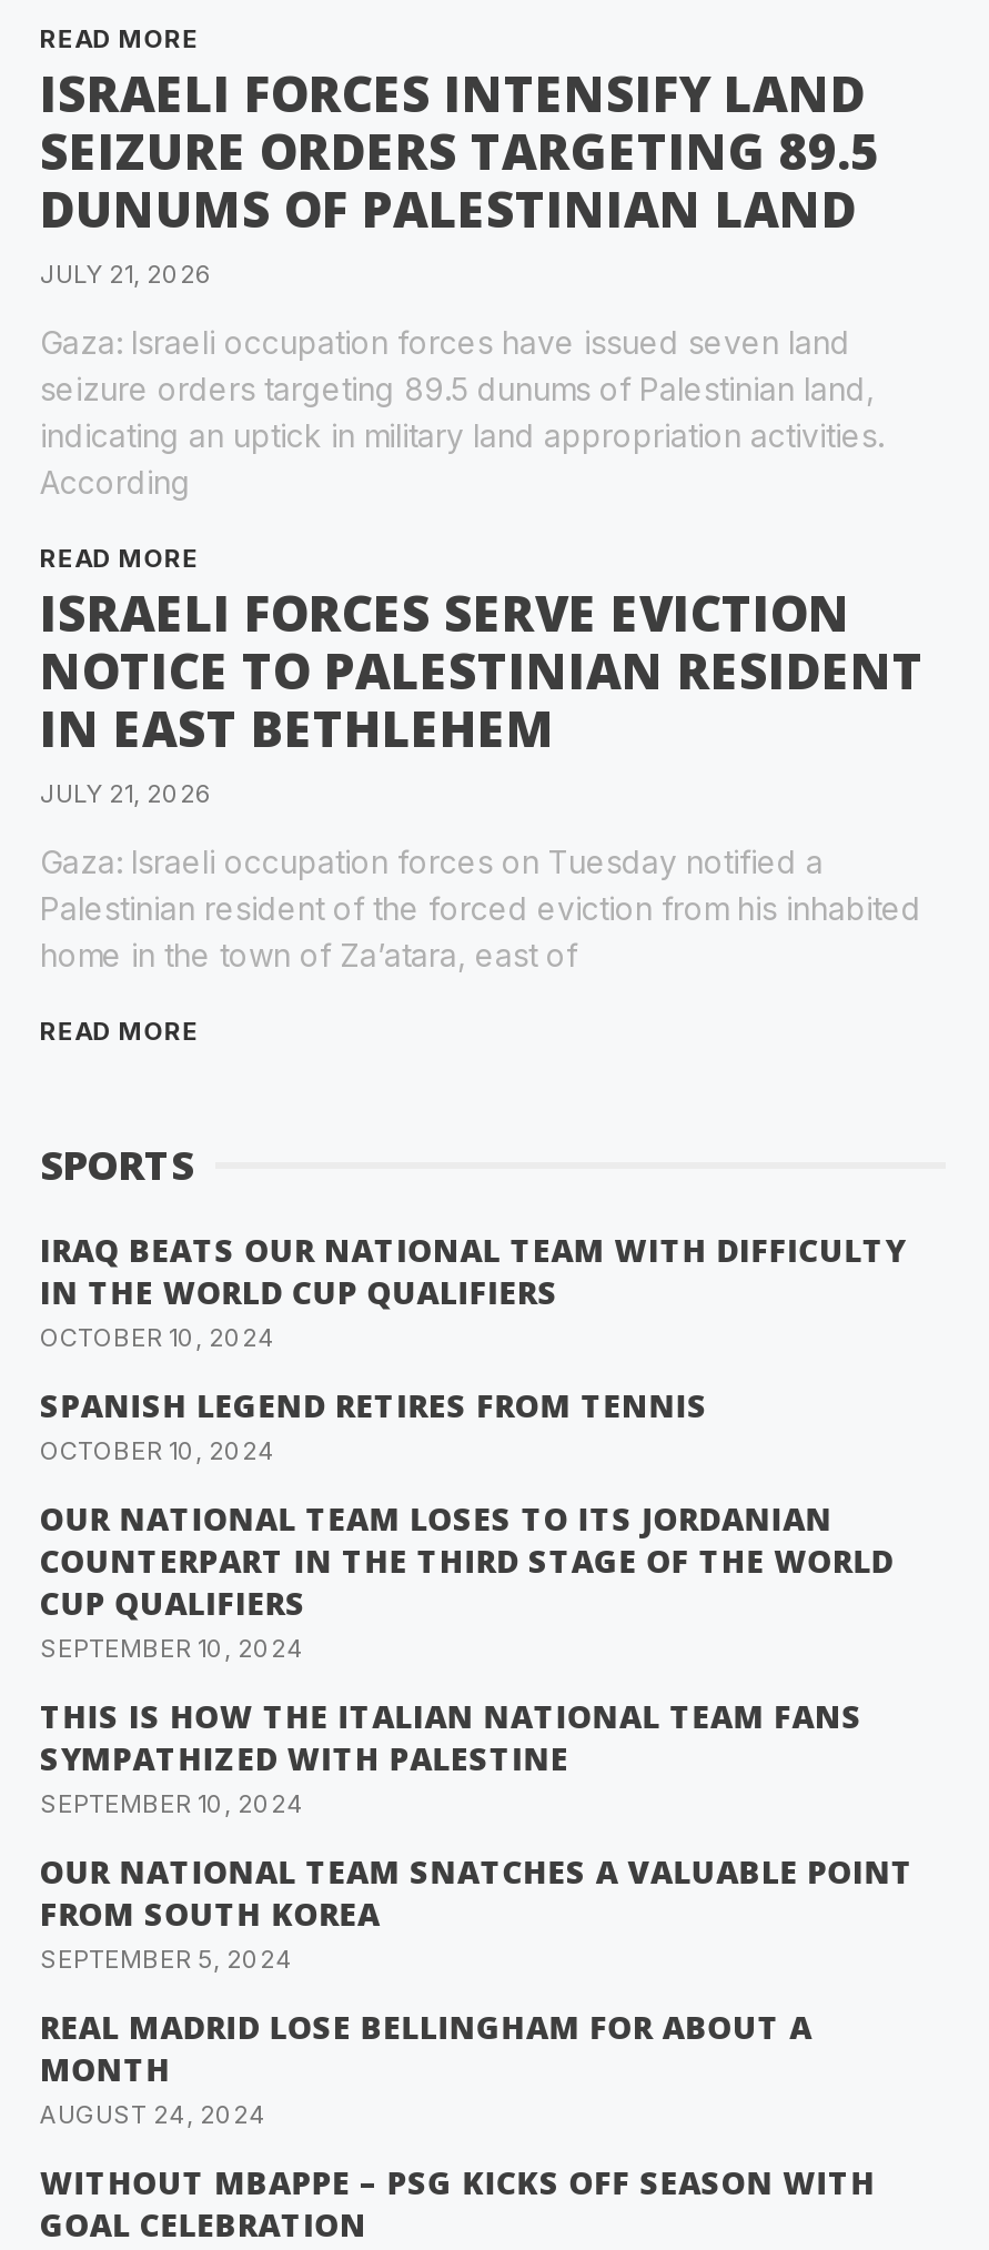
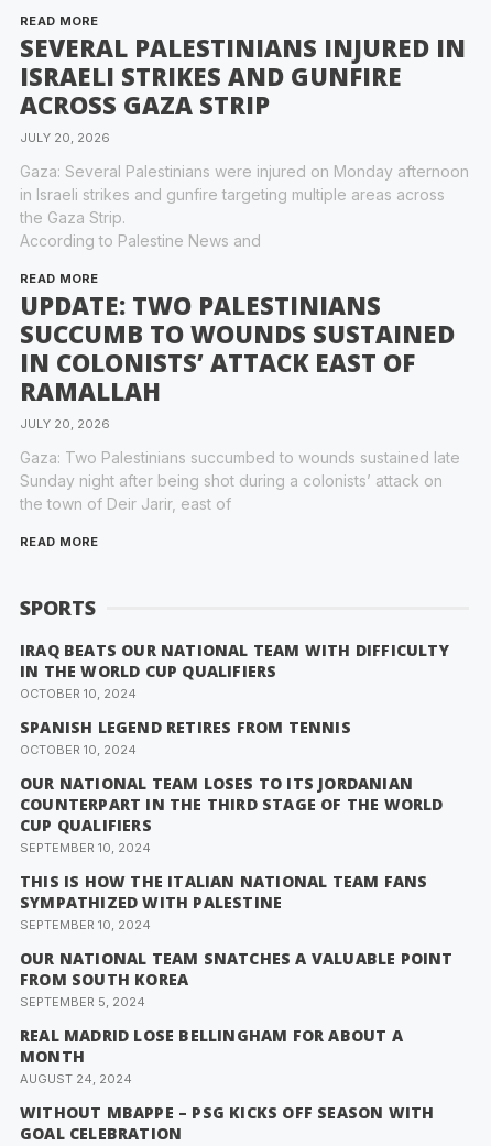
- ISRAELI FORCES INTENSIFY LAND
- SEIZURE ORDERS TARGETING 89.5
- DUNUMS OF PALESTINIAN LAND
- JULY 21, 2026
+ SEVERAL PALESTINIANS INJURED IN
+ ISRAELI STRIKES AND GUNFIRE
+ ACROSS GAZA STRIP
+ JULY 20, 2026

- Gaza: Israeli occupation forces have issued seven land
- seizure orders targeting 89.5 dunums of Palestinian land,
- indicating an uptick in military land appropriation activities.
- According
+ Gaza: Several Palestinians were injured on Monday afternoon
+ in Israeli strikes and gunfire targeting multiple areas across
+ the Gaza Strip.
+ According to Palestine News and

- ISRAELI FORCES SERVE EVICTION
- NOTICE TO PALESTINIAN RESIDENT
- IN EAST BETHLEHEM
- JULY 21, 2026
+ UPDATE: TWO PALESTINIANS
+ SUCCUMB TO WOUNDS SUSTAINED
+ IN COLONISTS’ ATTACK EAST OF
+ RAMALLAH
+ JULY 20, 2026

- Gaza: Israeli occupation forces on Tuesday notified a
- Palestinian resident of the forced eviction from his inhabited
- home in the town of Za’atara, east of
+ Gaza: Two Palestinians succumbed to wounds sustained late
+ Sunday night after being shot during a colonists’ attack on
+ the town of Deir Jarir, east of
